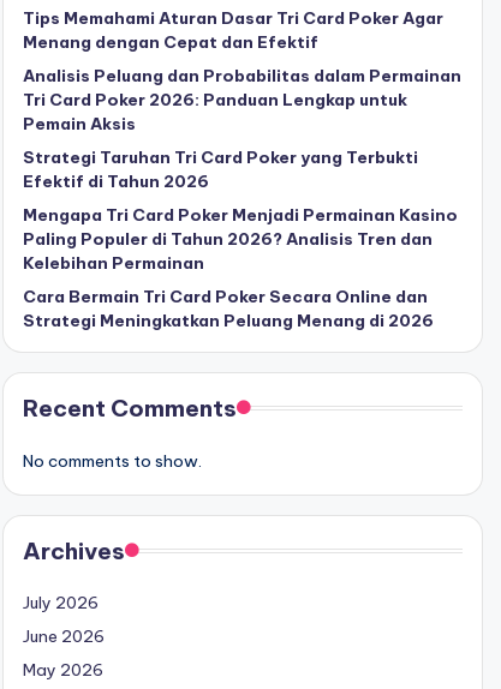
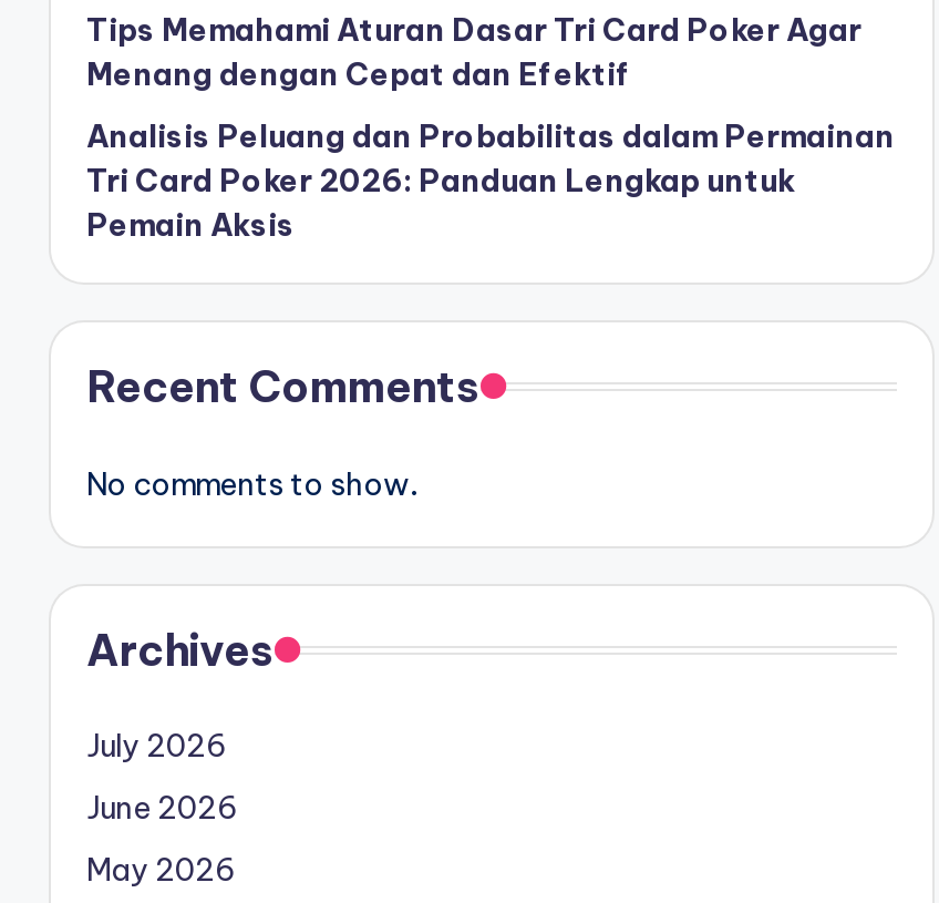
- Strategi Taruhan Tri Card Poker yang Terbukti
- Efektif di Tahun 2026
- Mengapa Tri Card Poker Menjadi Permainan Kasino
- Paling Populer di Tahun 2026? Analisis Tren dan
- Kelebihan Permainan
- Cara Bermain Tri Card Poker Secara Online dan
- Strategi Meningkatkan Peluang Menang di 2026
